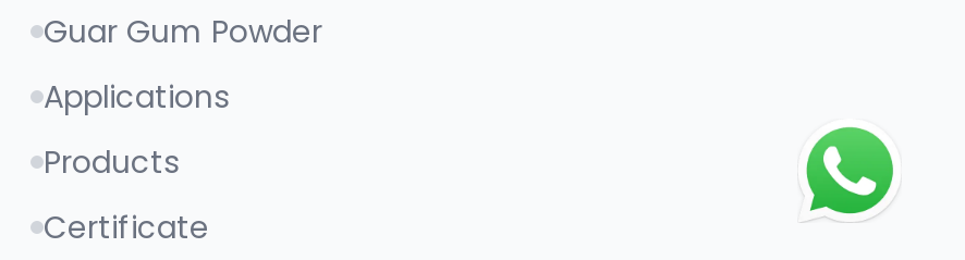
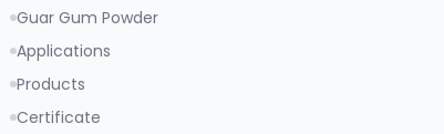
- [image]
